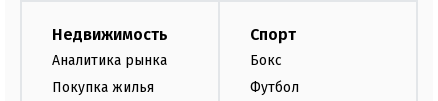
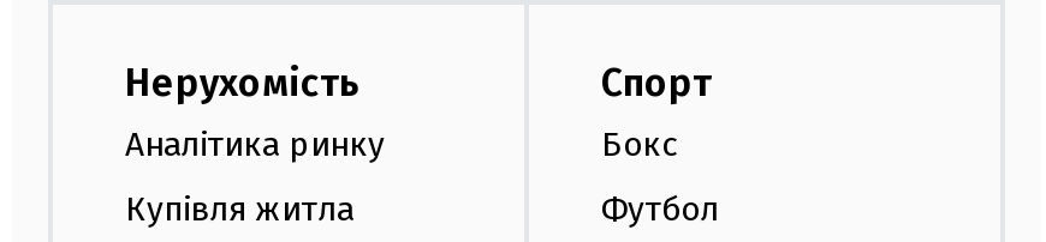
- Недвижимость
- Аналитика рынка
+ Нерухомість
+ Аналітика ринку

- Покупка жилья
+ Купівля житла
